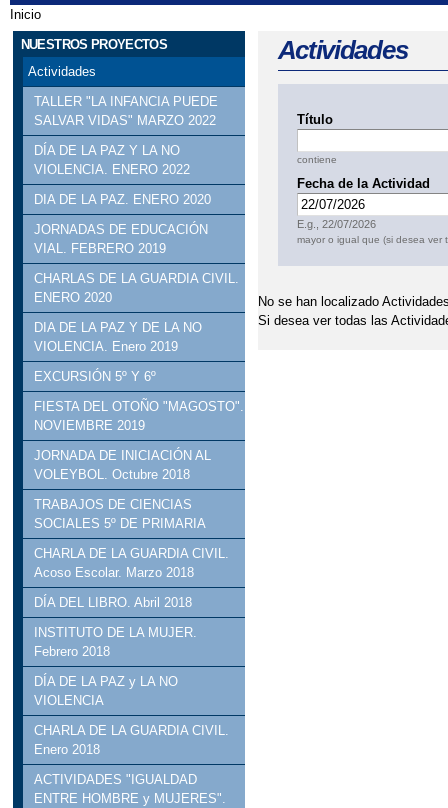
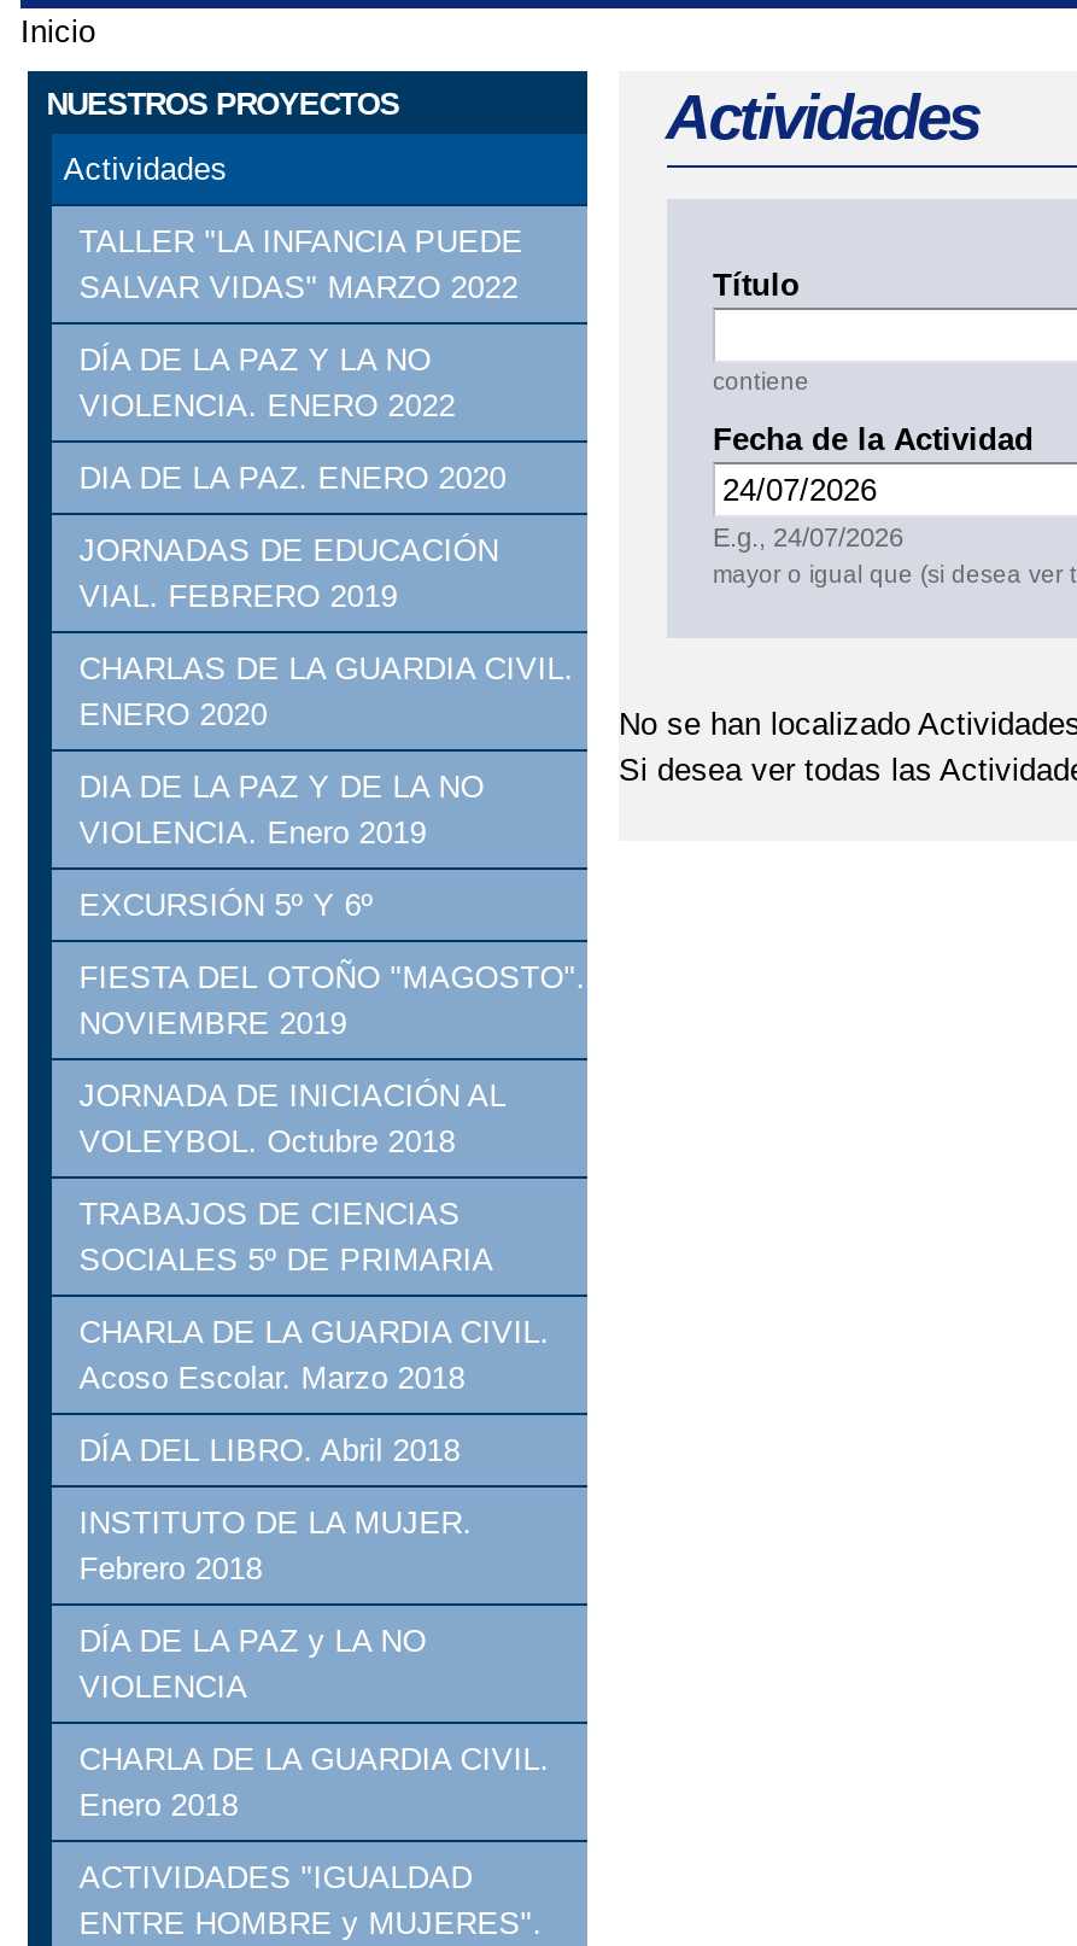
- E.g., 22/07/2026
+ E.g., 24/07/2026
